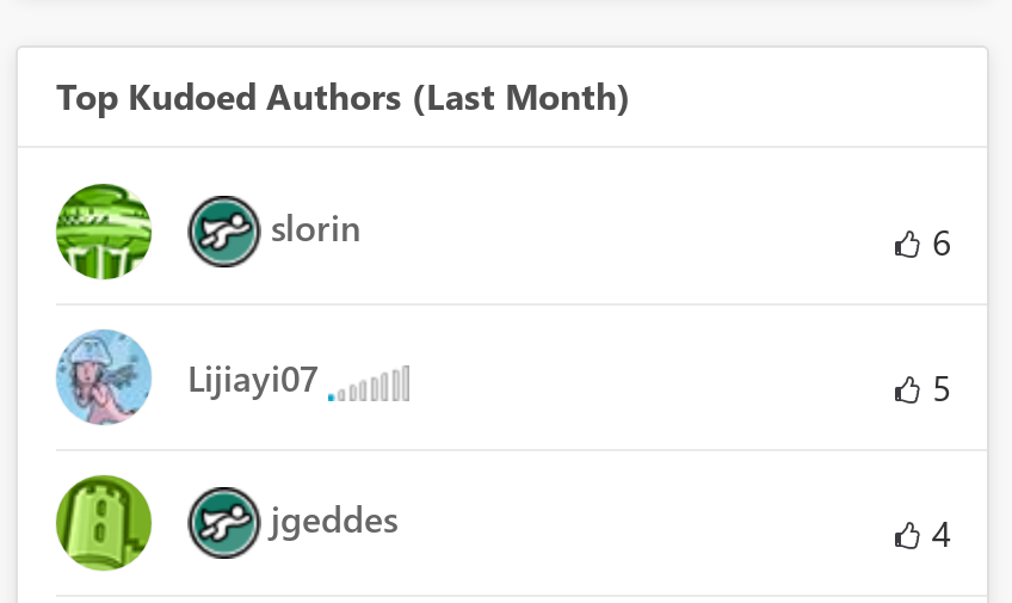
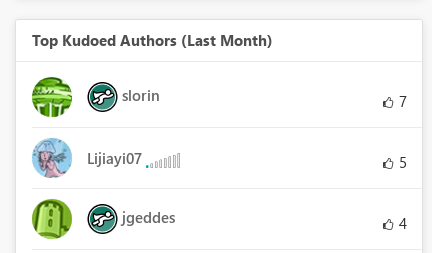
- 6
+ 7
